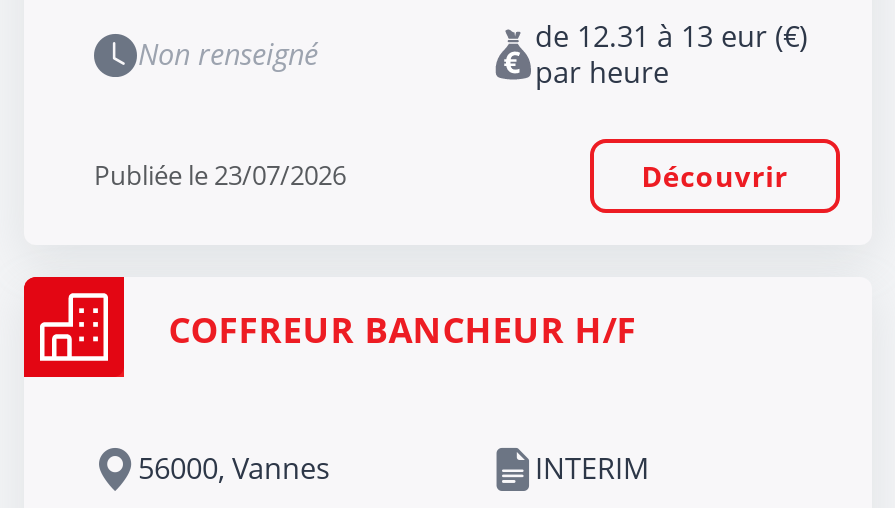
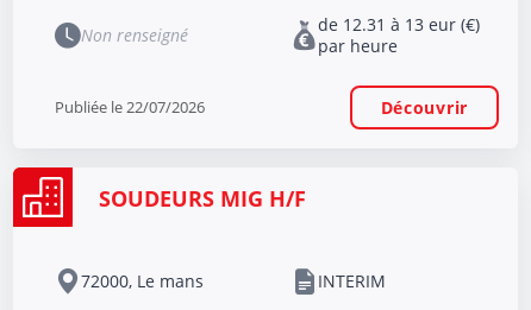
- Publiée le 23/07/2026
+ Publiée le 22/07/2026

- COFFREUR BANCHEUR H/F
+ SOUDEURS MIG H/F

- 56000, Vannes
+ 72000, Le mans
